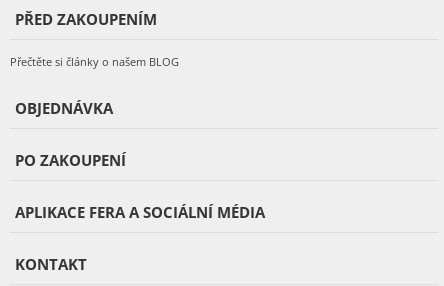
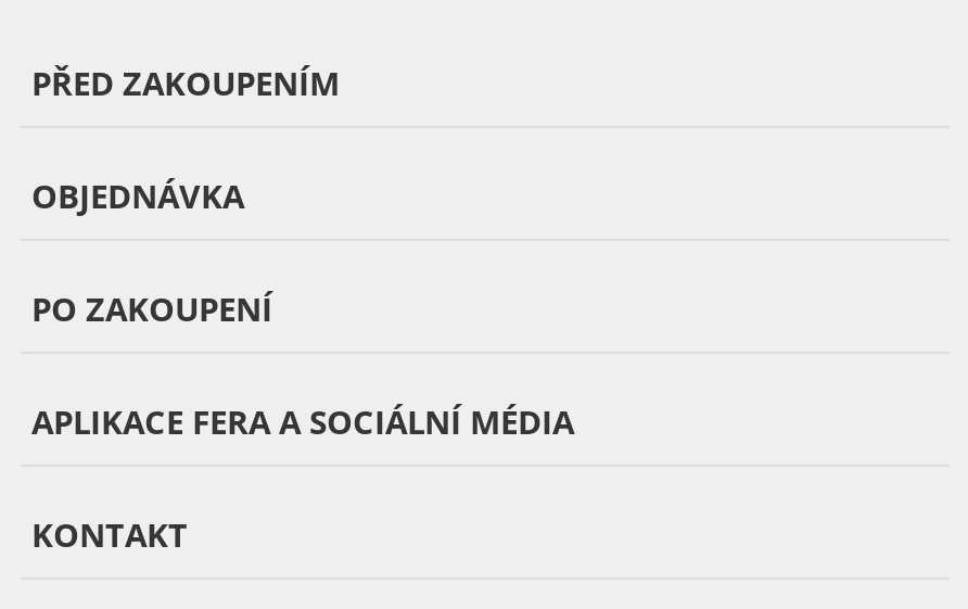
- Přečtěte si články o našem BLOG
